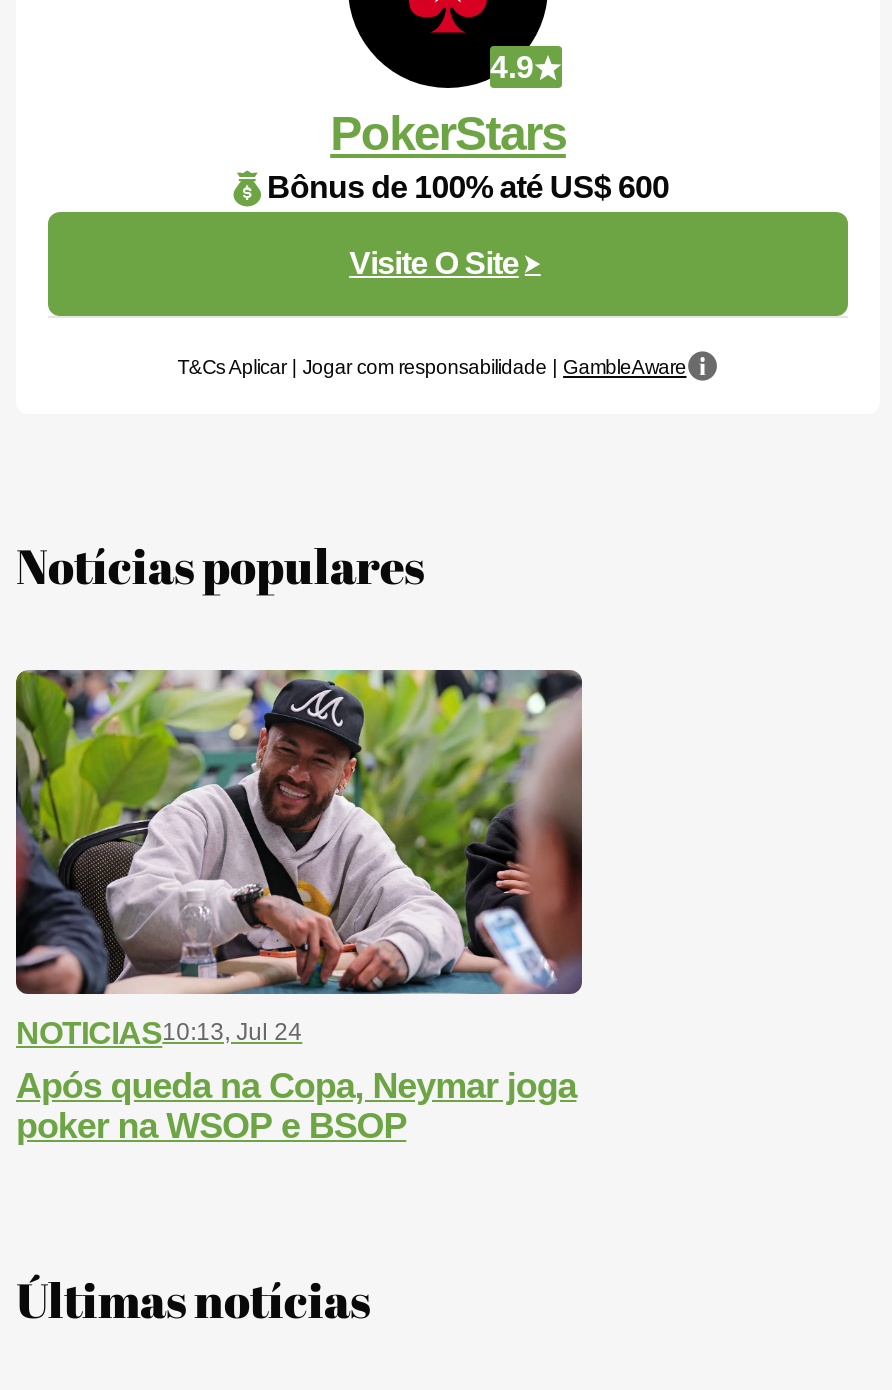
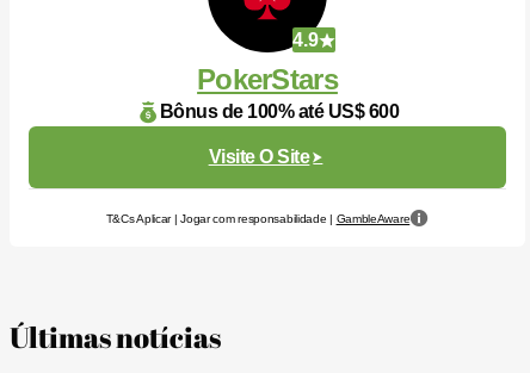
- Notícias populares

- [image]
- NOTICIAS10:13, Jul 24
- Após queda na Copa, Neymar joga
- poker na WSOP e BSOP
